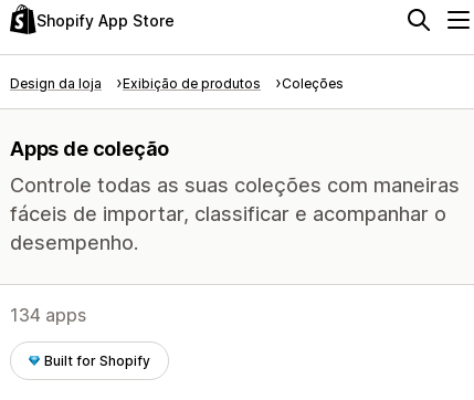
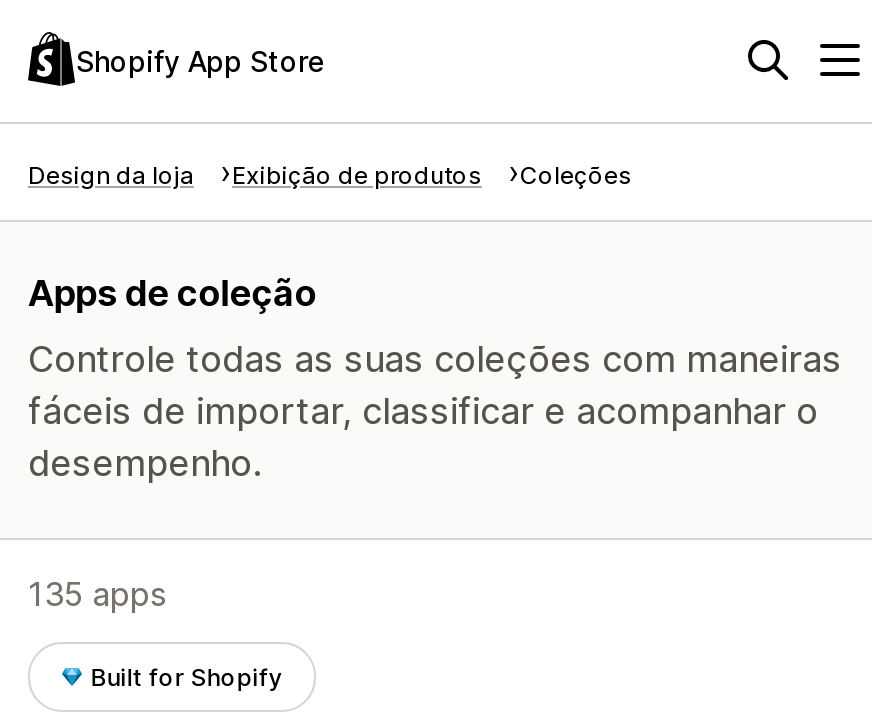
- 134 apps
+ 135 apps
